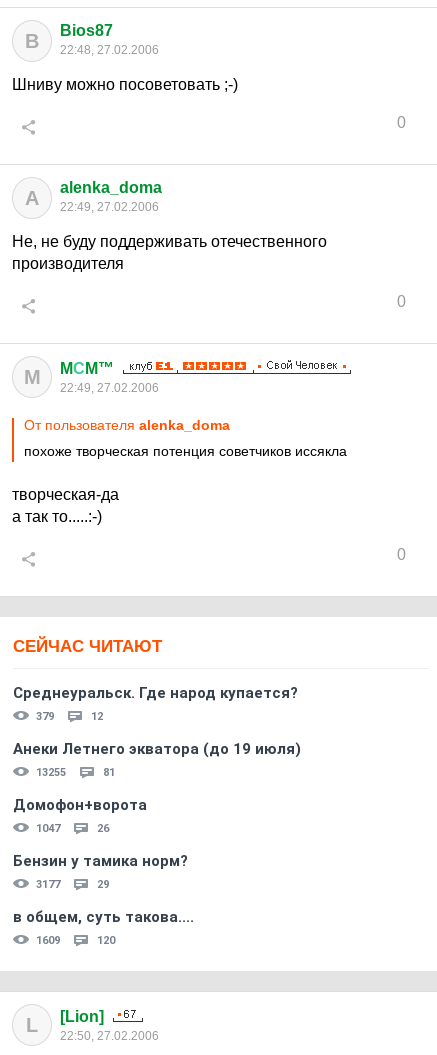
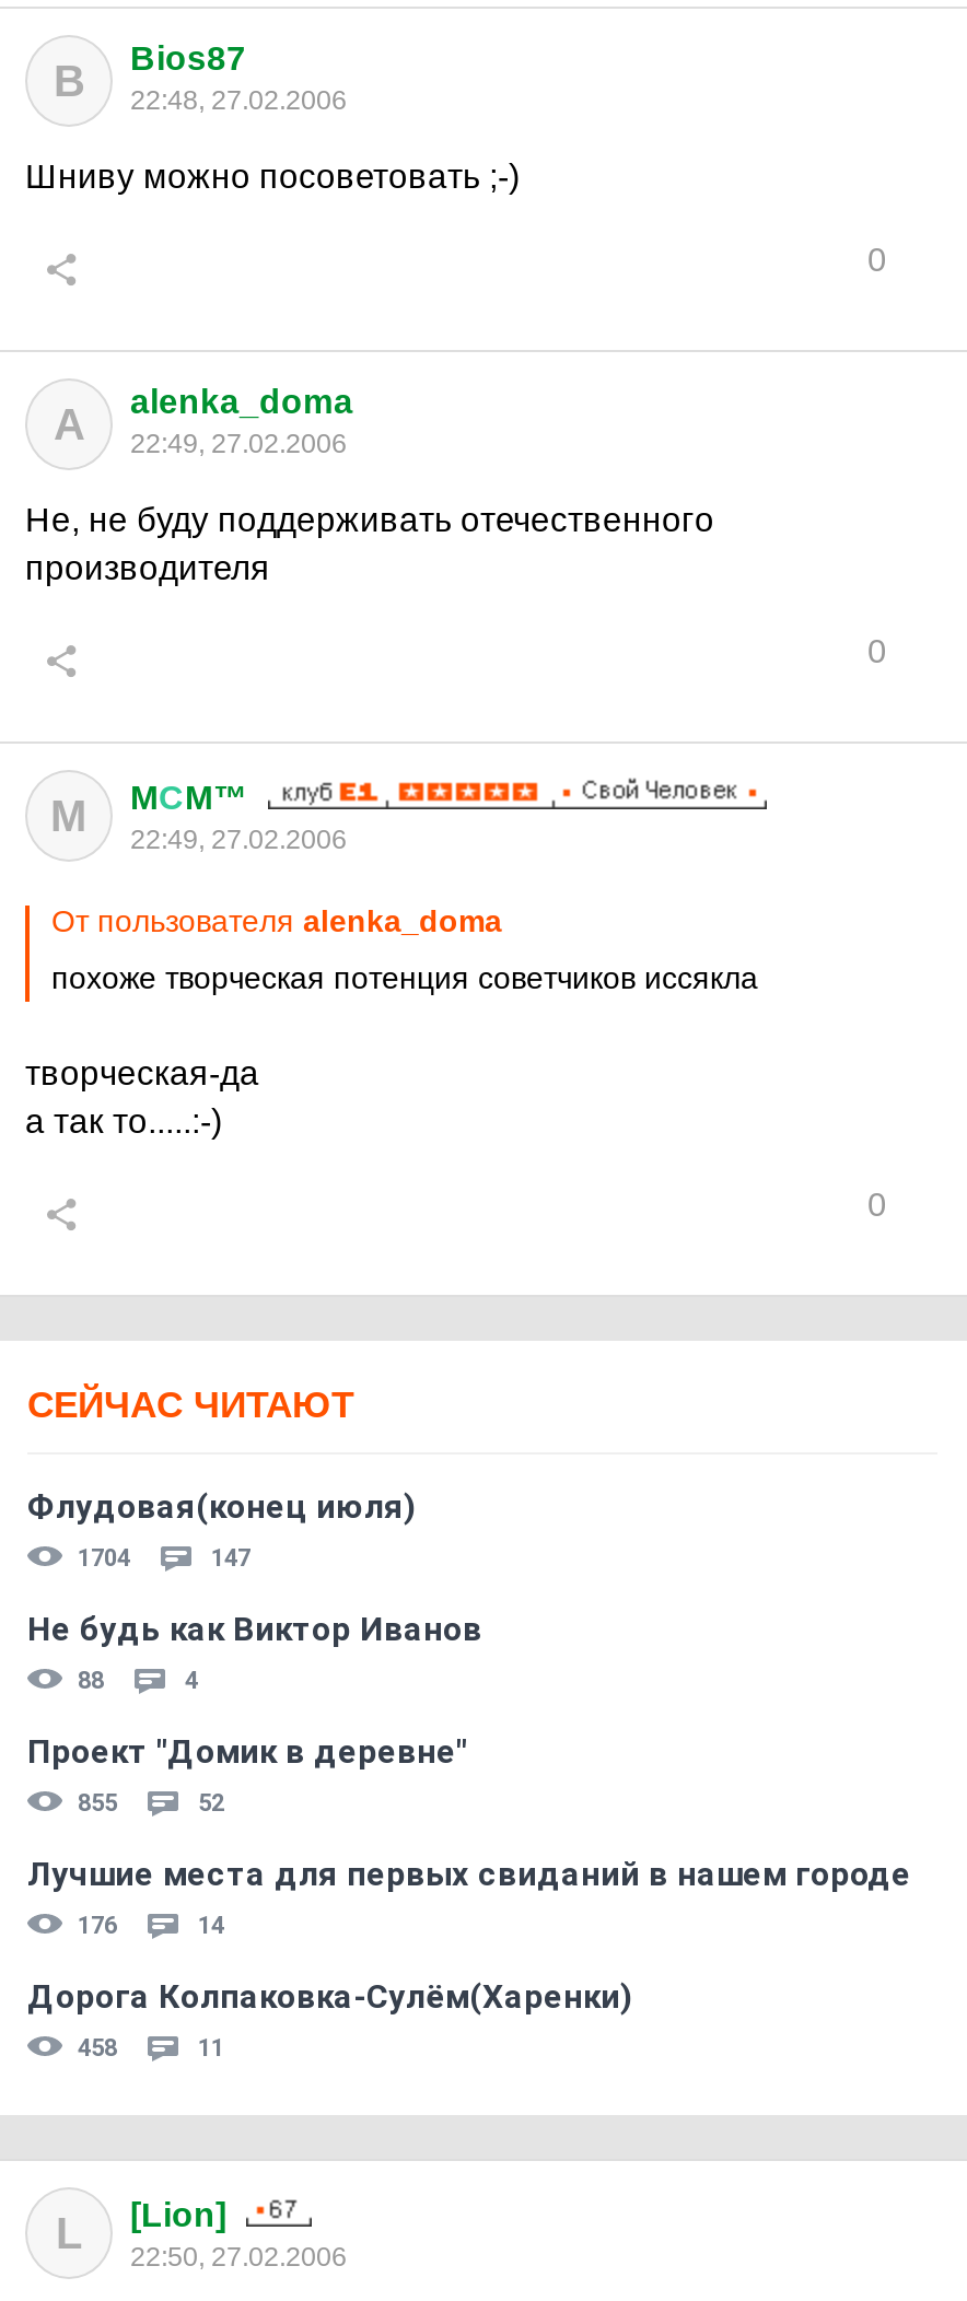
- Среднеуральск. Где народ купается?
- 379
- 12
+ Флудовая(конец июля)
+ 1704
+ 147

- Анеки Летнего экватора (до 19 июля)
- 13255
- 81
+ Не будь как Виктор Иванов
+ 88
+ 4

- Домофон+ворота
- 1047
- 26
+ Проект "Домик в деревне"
+ 855
+ 52

- Бензин у тамика норм?
- 3177
- 29
+ Лучшие места для первых свиданий в нашем городе
+ 176
+ 14

- в общем, суть такова....
- 1609
- 120
+ Дорога Колпаковка-Сулём(Харенки)
+ 458
+ 11
